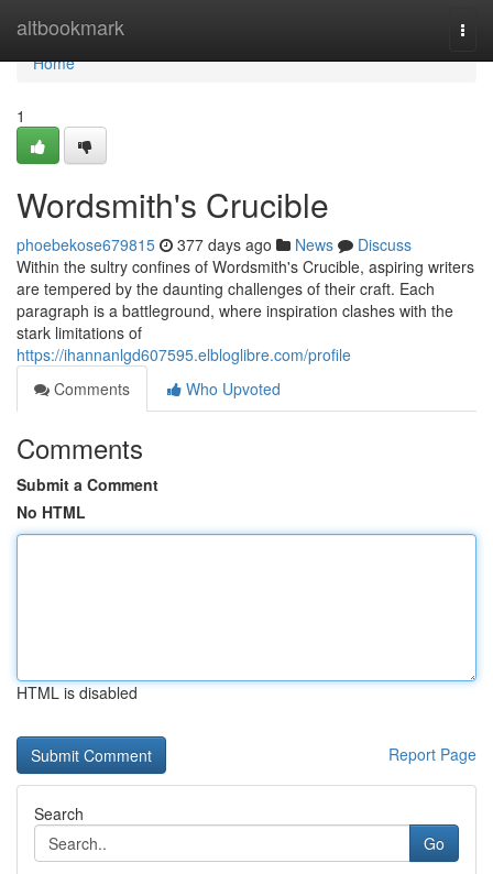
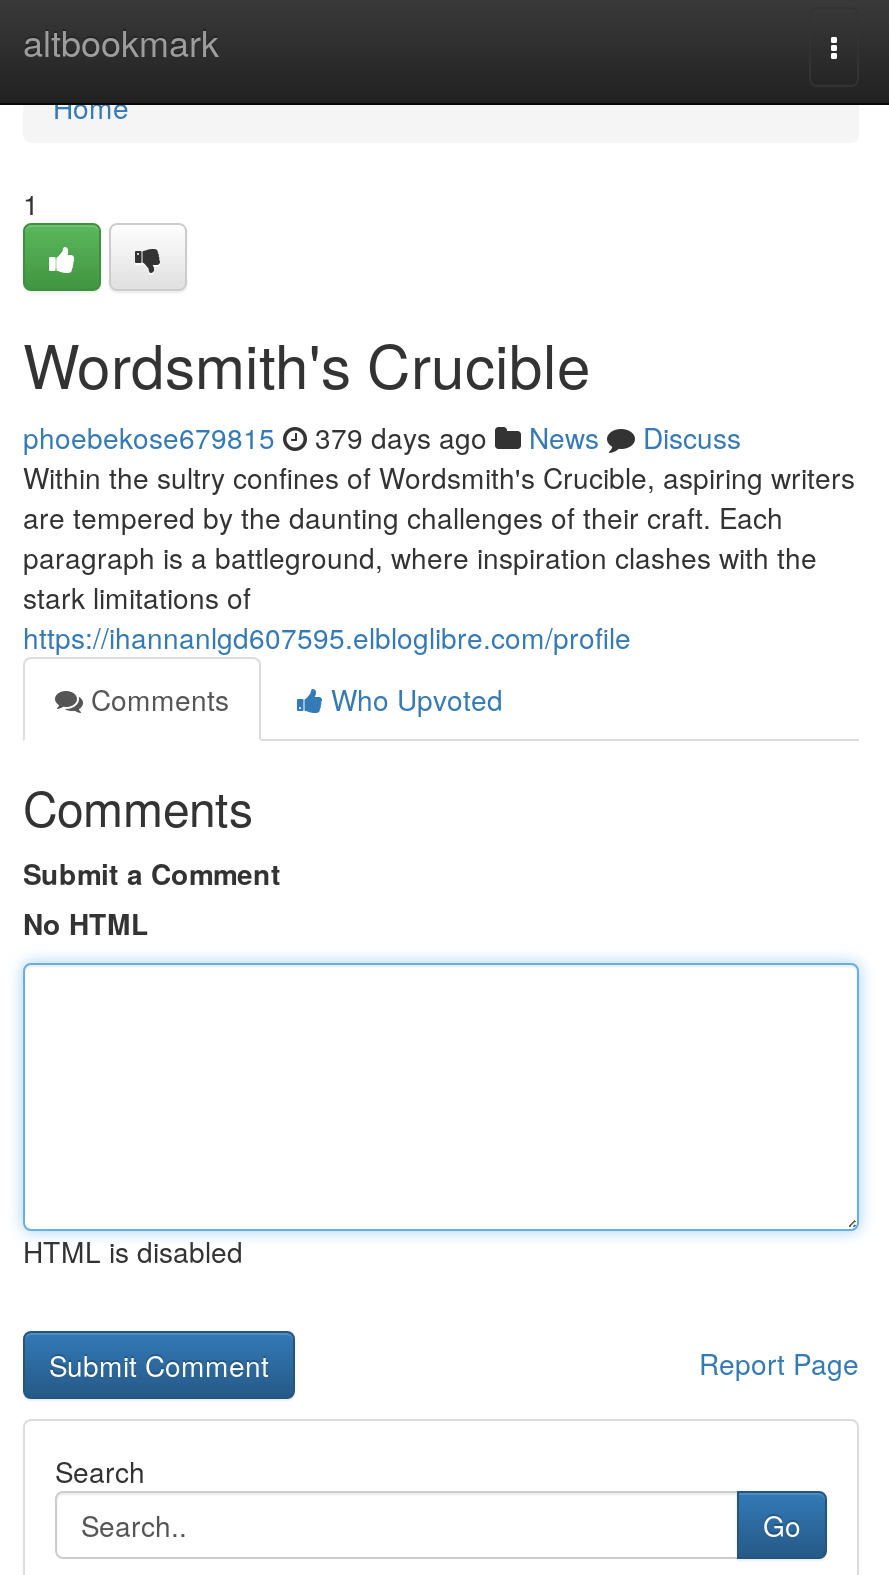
- phoebekose679815 377 days ago News Discuss
+ phoebekose679815 379 days ago News Discuss
